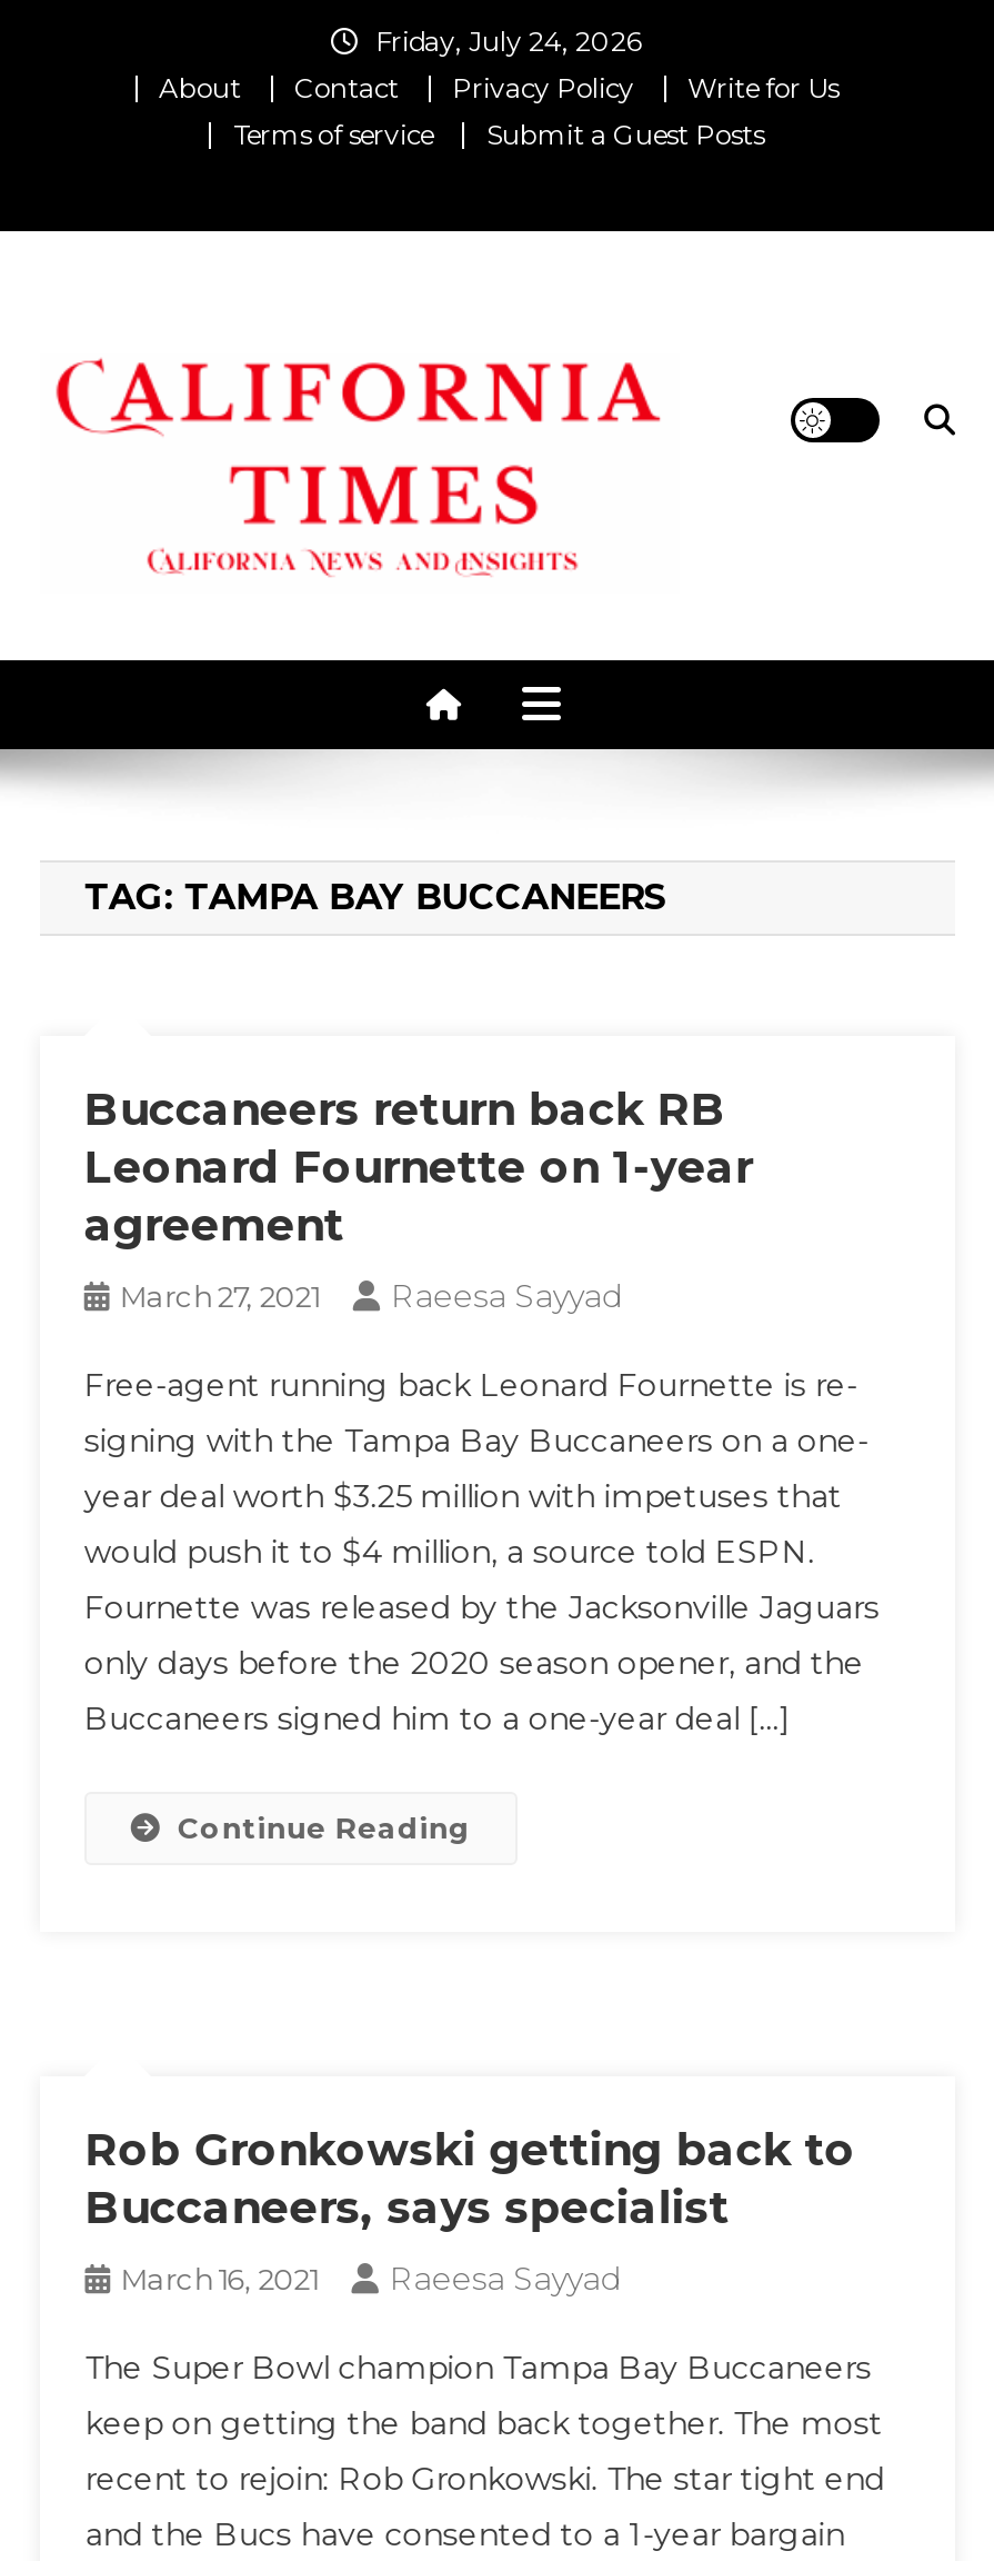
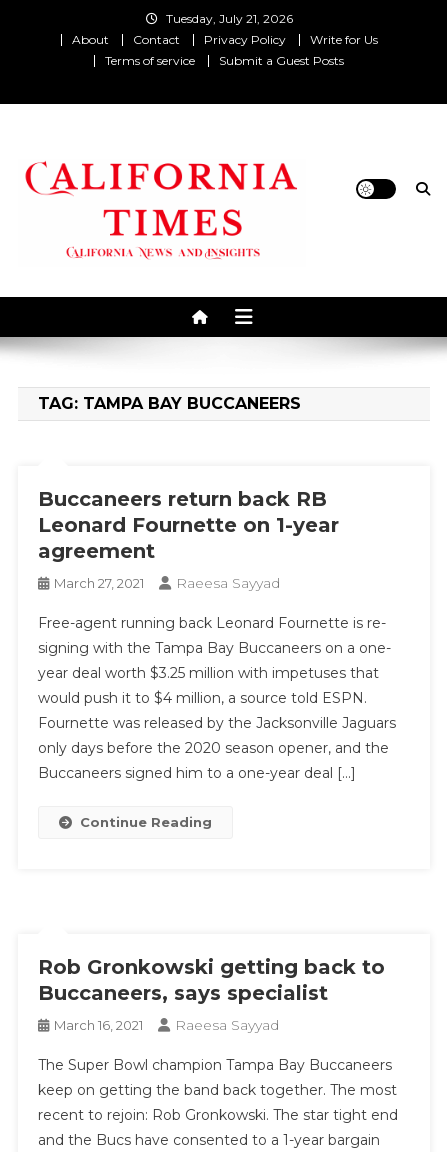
- Friday, July 24, 2026
+ Tuesday, July 21, 2026
